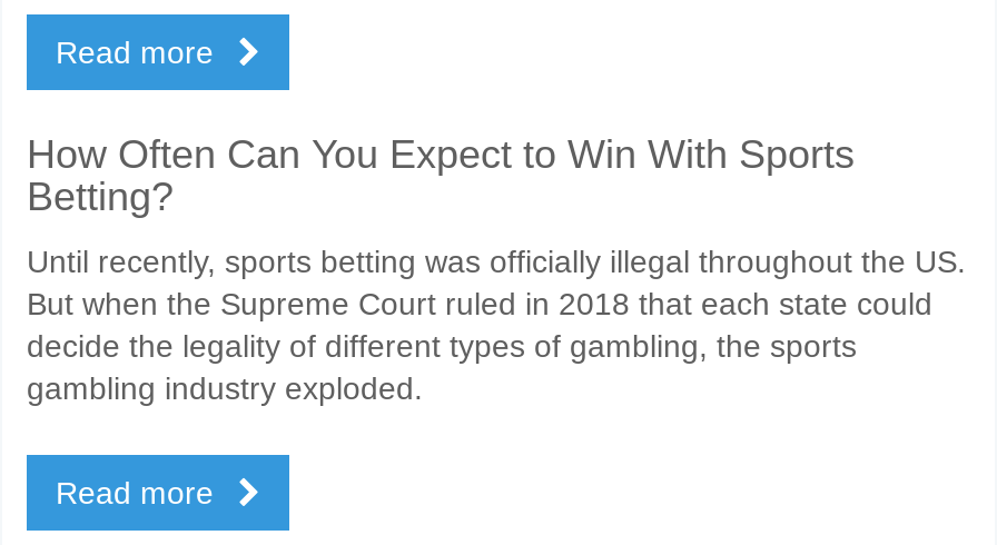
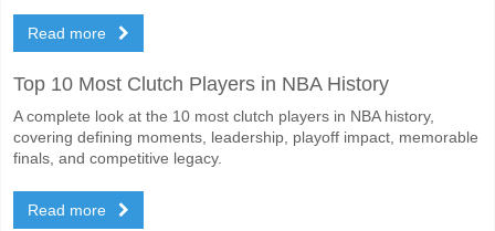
- How Often Can You Expect to Win With Sports
- Betting?
+ Top 10 Most Clutch Players in NBA History

- Until recently, sports betting was officially illegal throughout the US.
- But when the Supreme Court ruled in 2018 that each state could
- decide the legality of different types of gambling, the sports
- gambling industry exploded.
+ A complete look at the 10 most clutch players in NBA history,
+ covering defining moments, leadership, playoff impact, memorable
+ finals, and competitive legacy.
